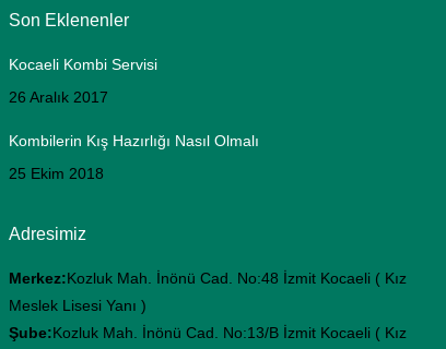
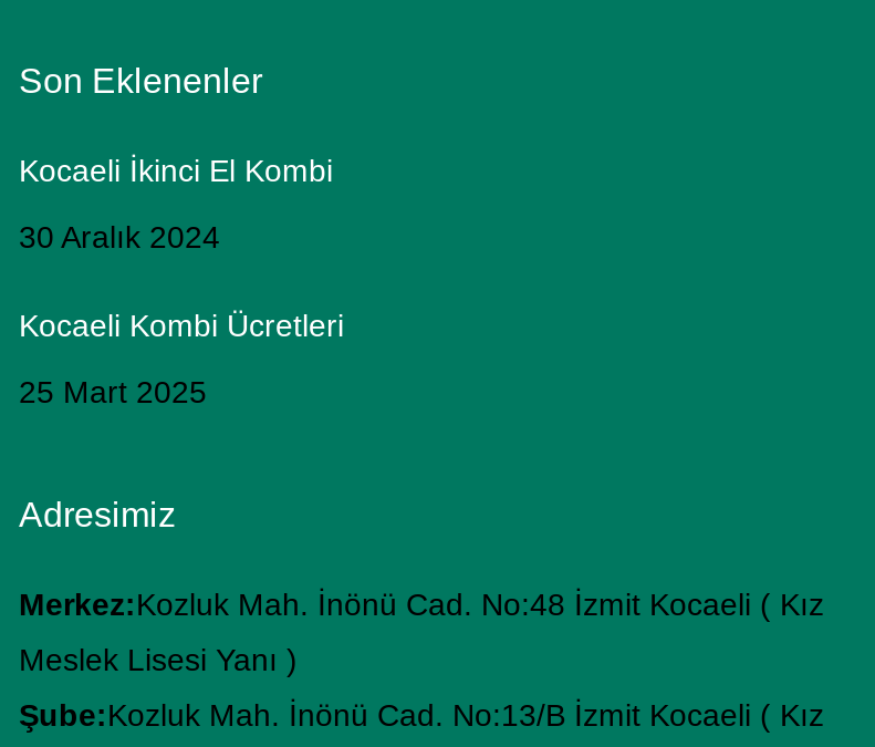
- Kocaeli Kombi Servisi
+ Kocaeli İkinci El Kombi

- 26 Aralık 2017
+ 30 Aralık 2024

- Kombilerin Kış Hazırlığı Nasıl Olmalı
+ Kocaeli Kombi Ücretleri

- 25 Ekim 2018
+ 25 Mart 2025
